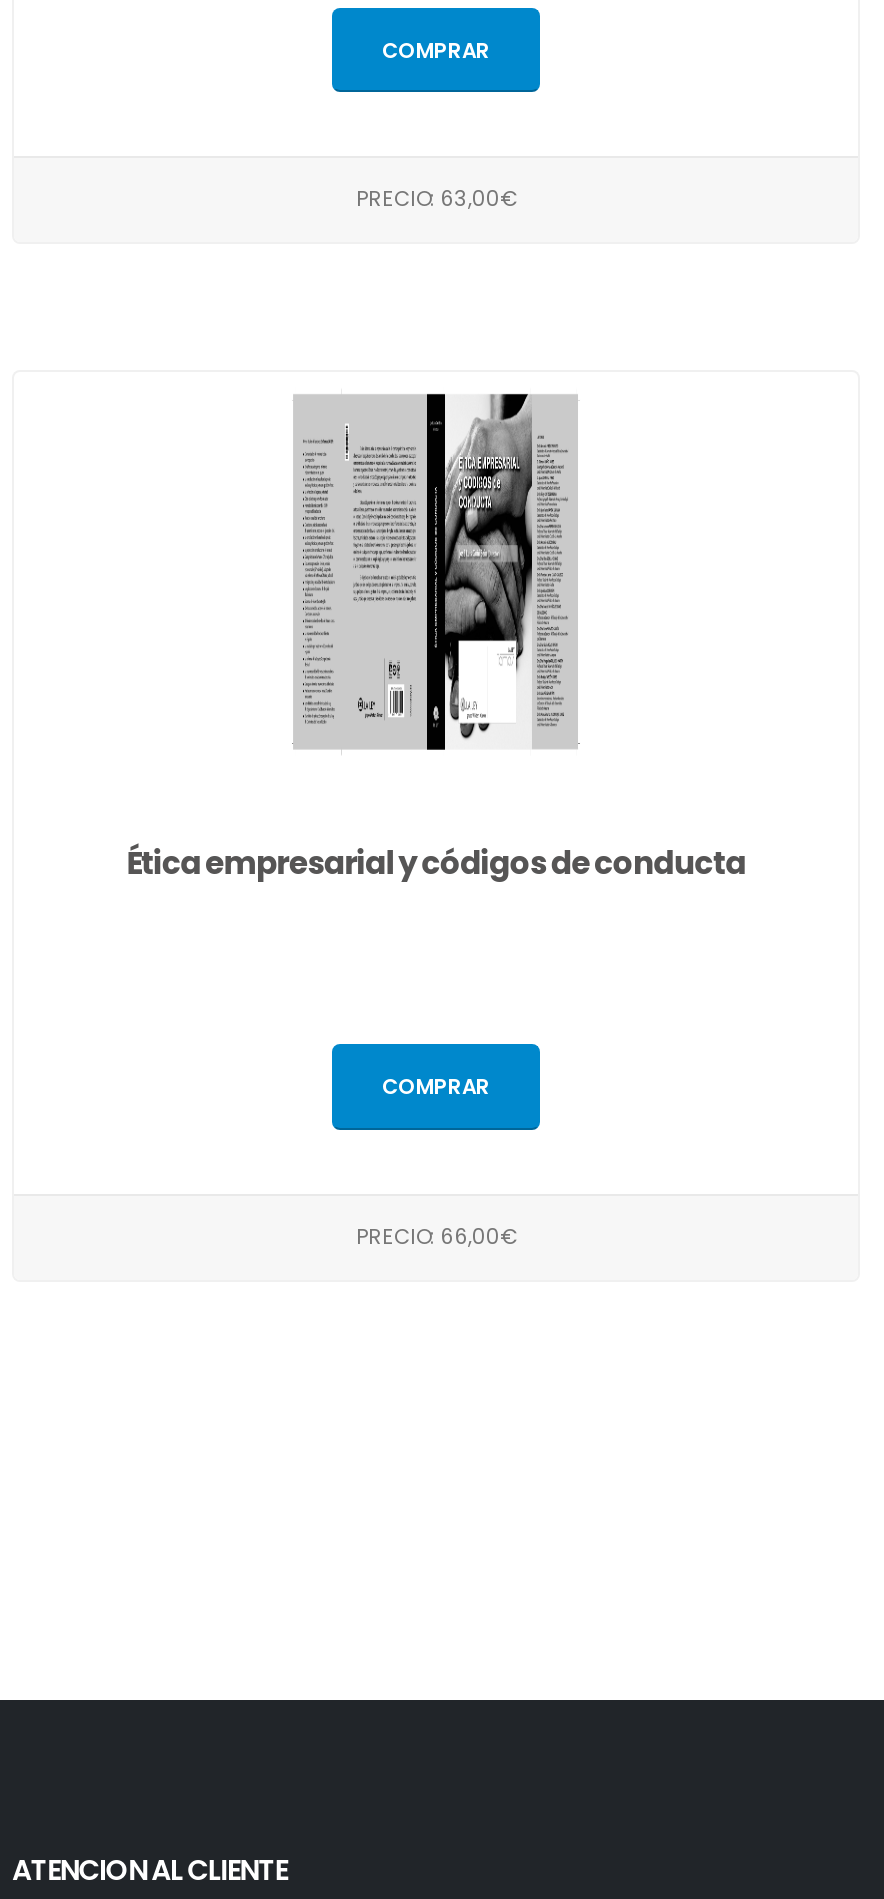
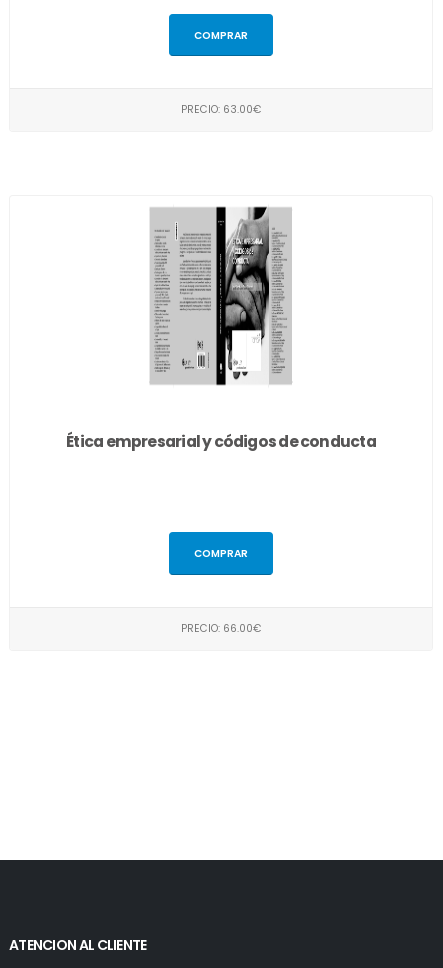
- PRECIO: 63,00€
+ PRECIO: 63.00€

- PRECIO: 66,00€
+ PRECIO: 66.00€
